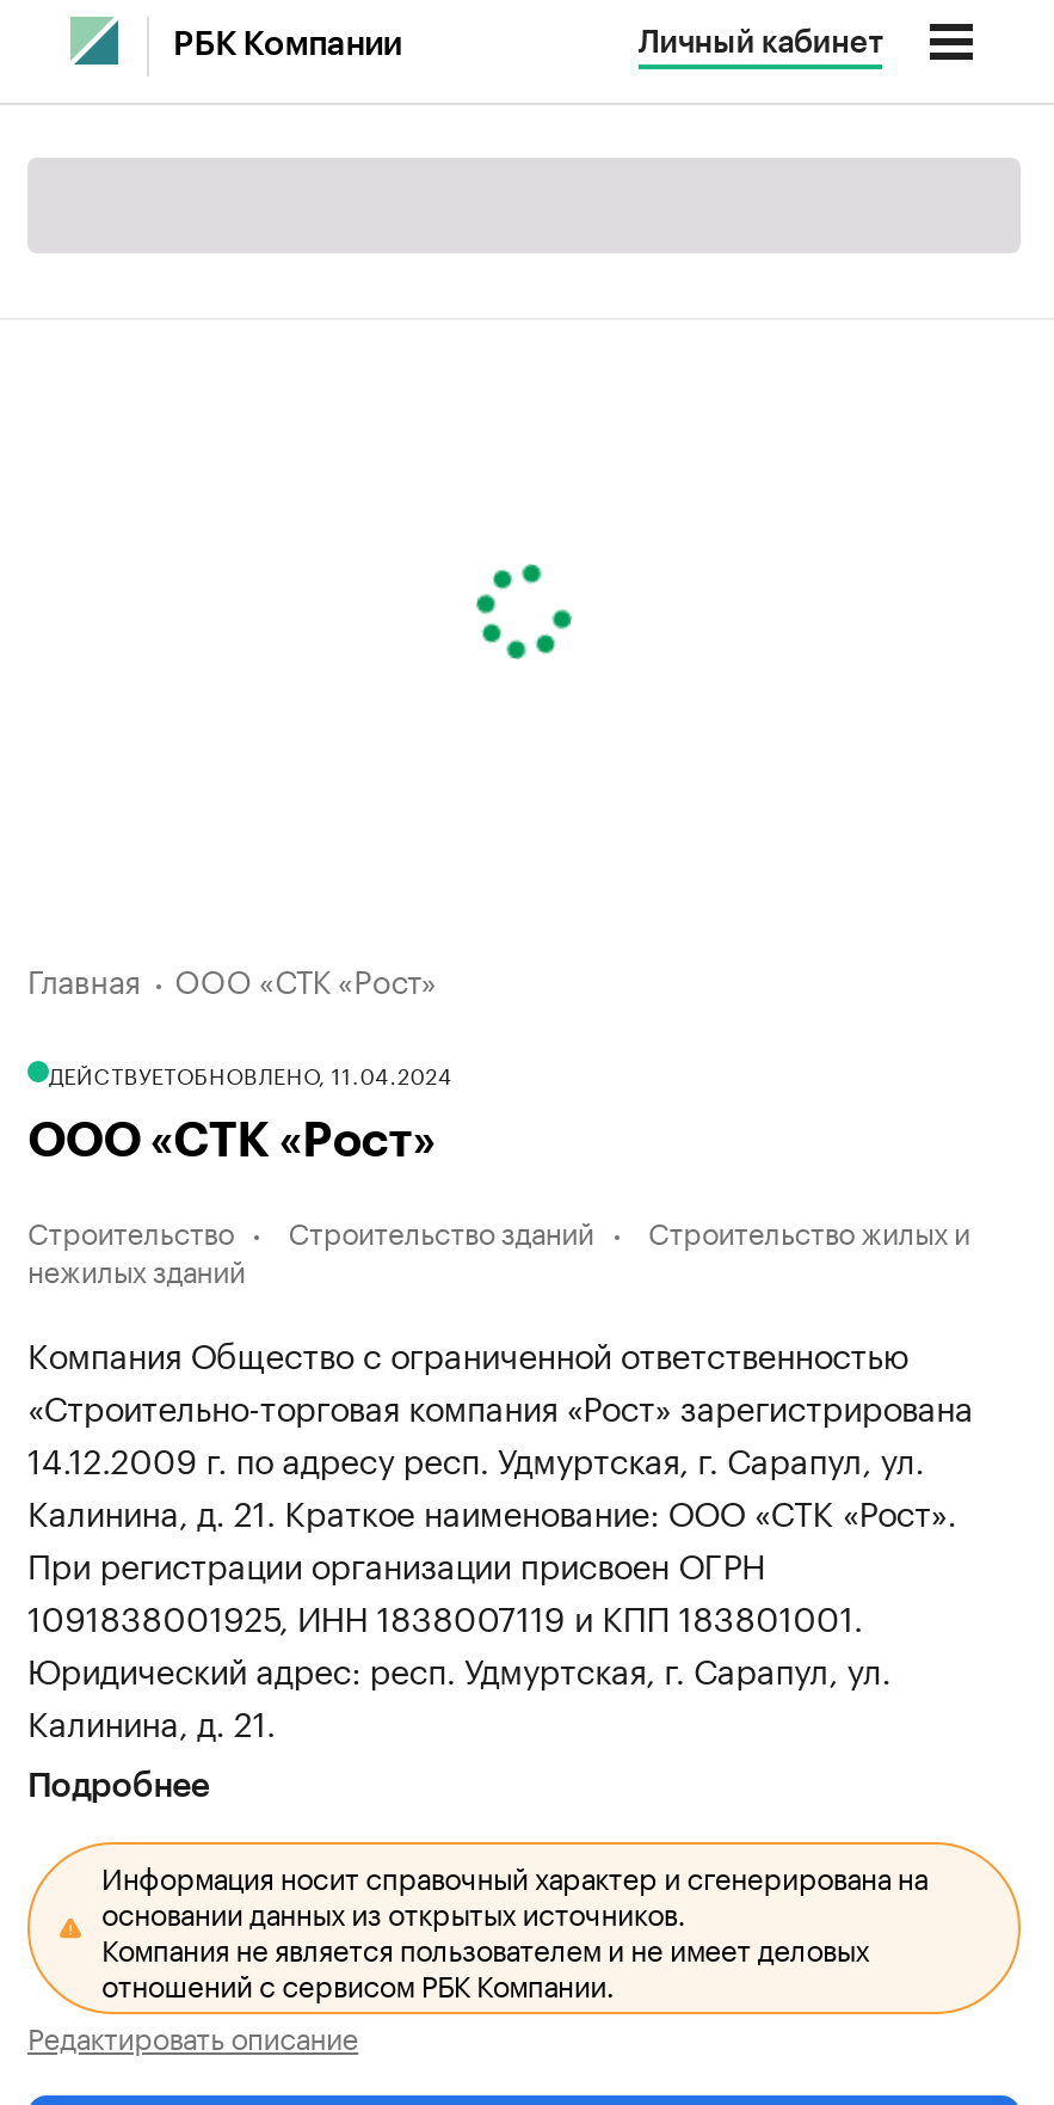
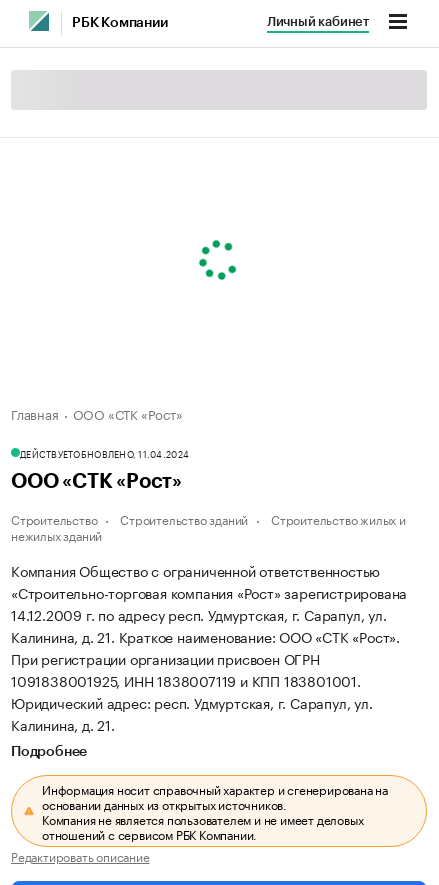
- [image]
+ [image]
